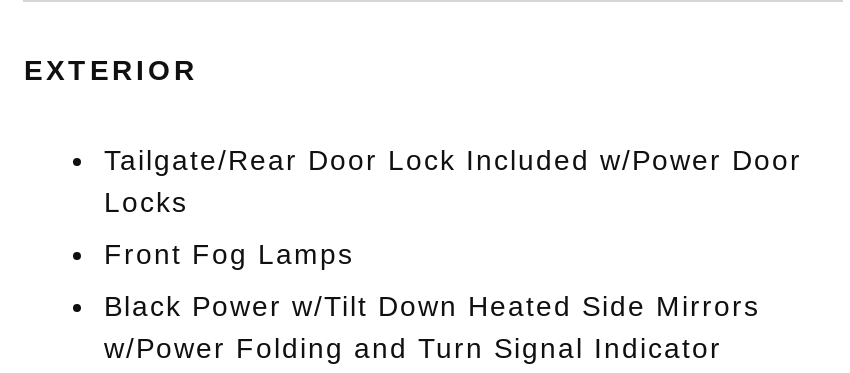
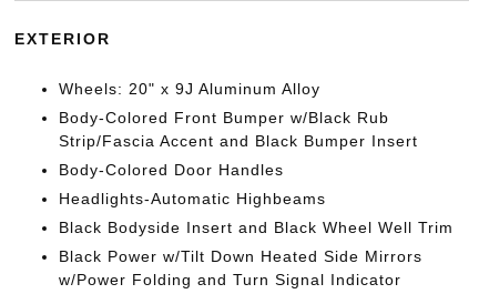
- Tailgate/Rear Door Lock Included w/Power Door
- Locks
- Front Fog Lamps
+ Wheels: 20" x 9J Aluminum Alloy
+ Body-Colored Front Bumper w/Black Rub
+ Strip/Fascia Accent and Black Bumper Insert
+ Body-Colored Door Handles
+ Headlights-Automatic Highbeams
+ Black Bodyside Insert and Black Wheel Well Trim
